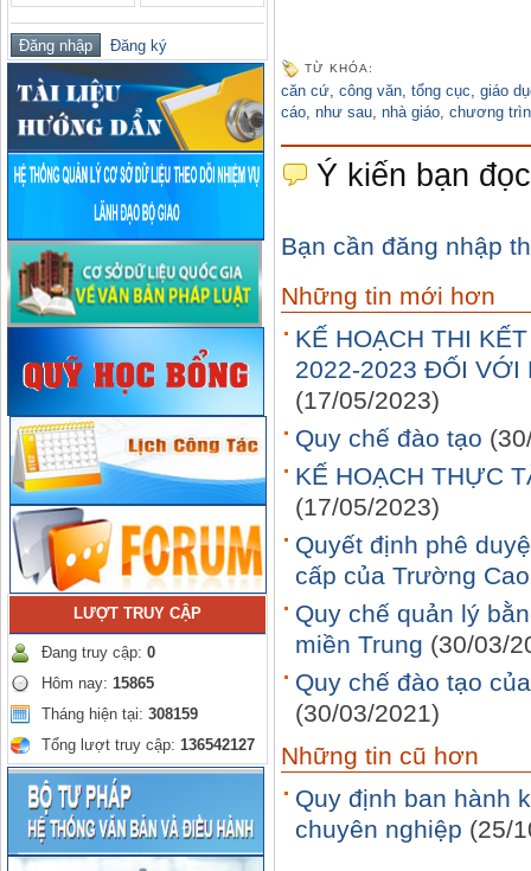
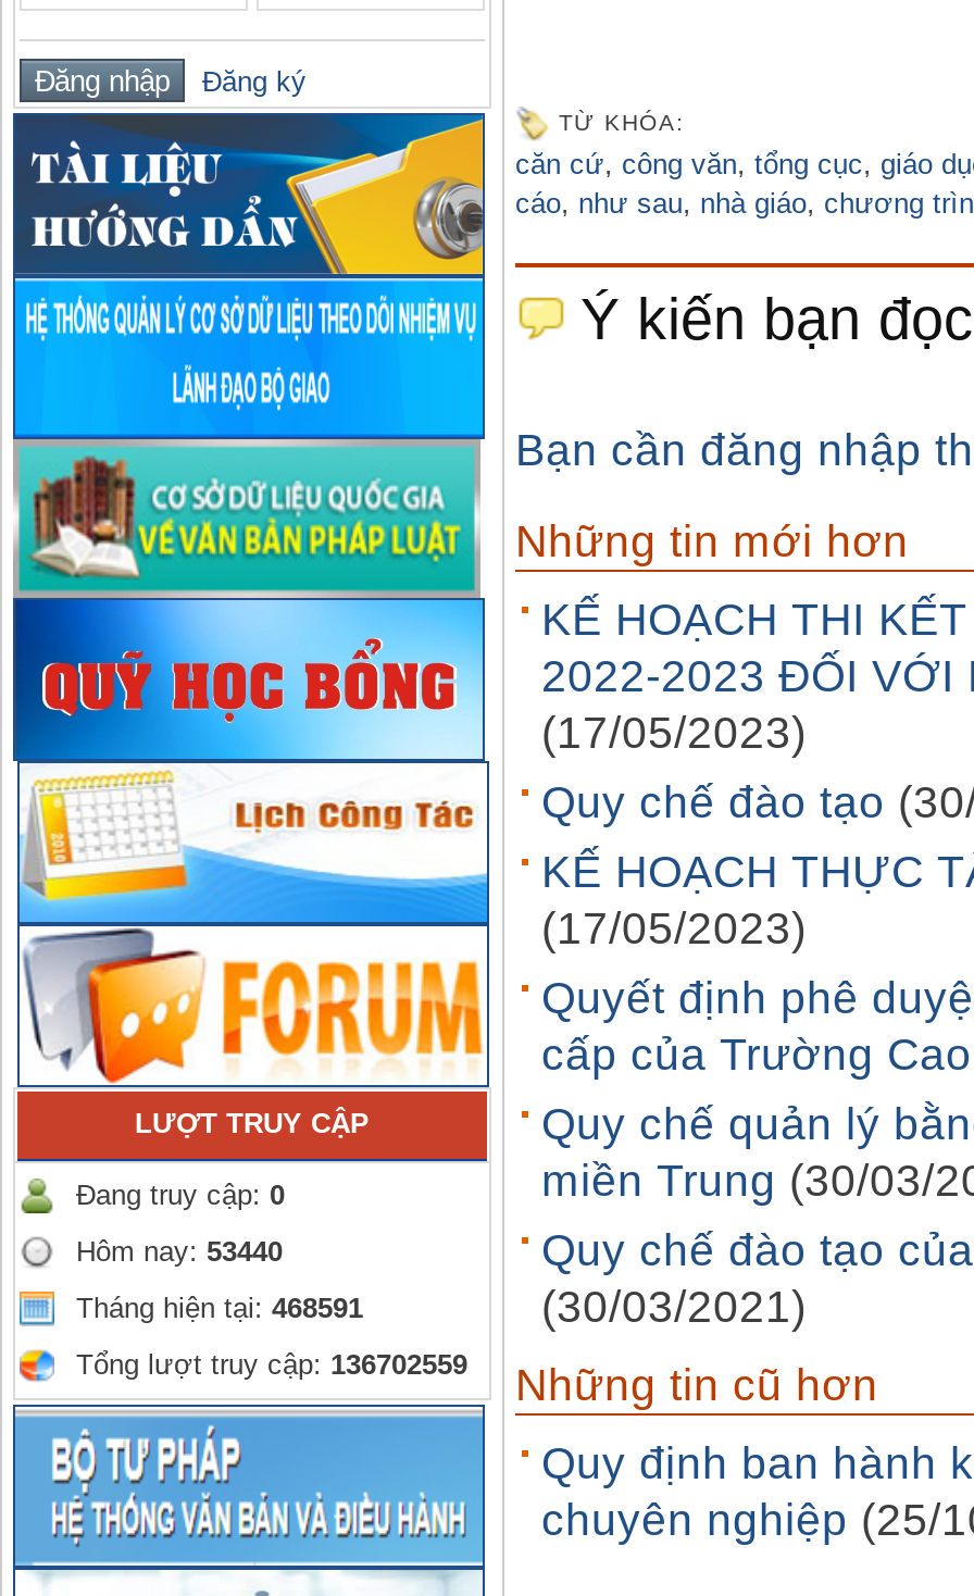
- Hôm nay: 15865
+ Hôm nay: 53440

- Tháng hiện tại: 308159
+ Tháng hiện tại: 468591

- Tổng lượt truy cập: 136542127
+ Tổng lượt truy cập: 136702559
